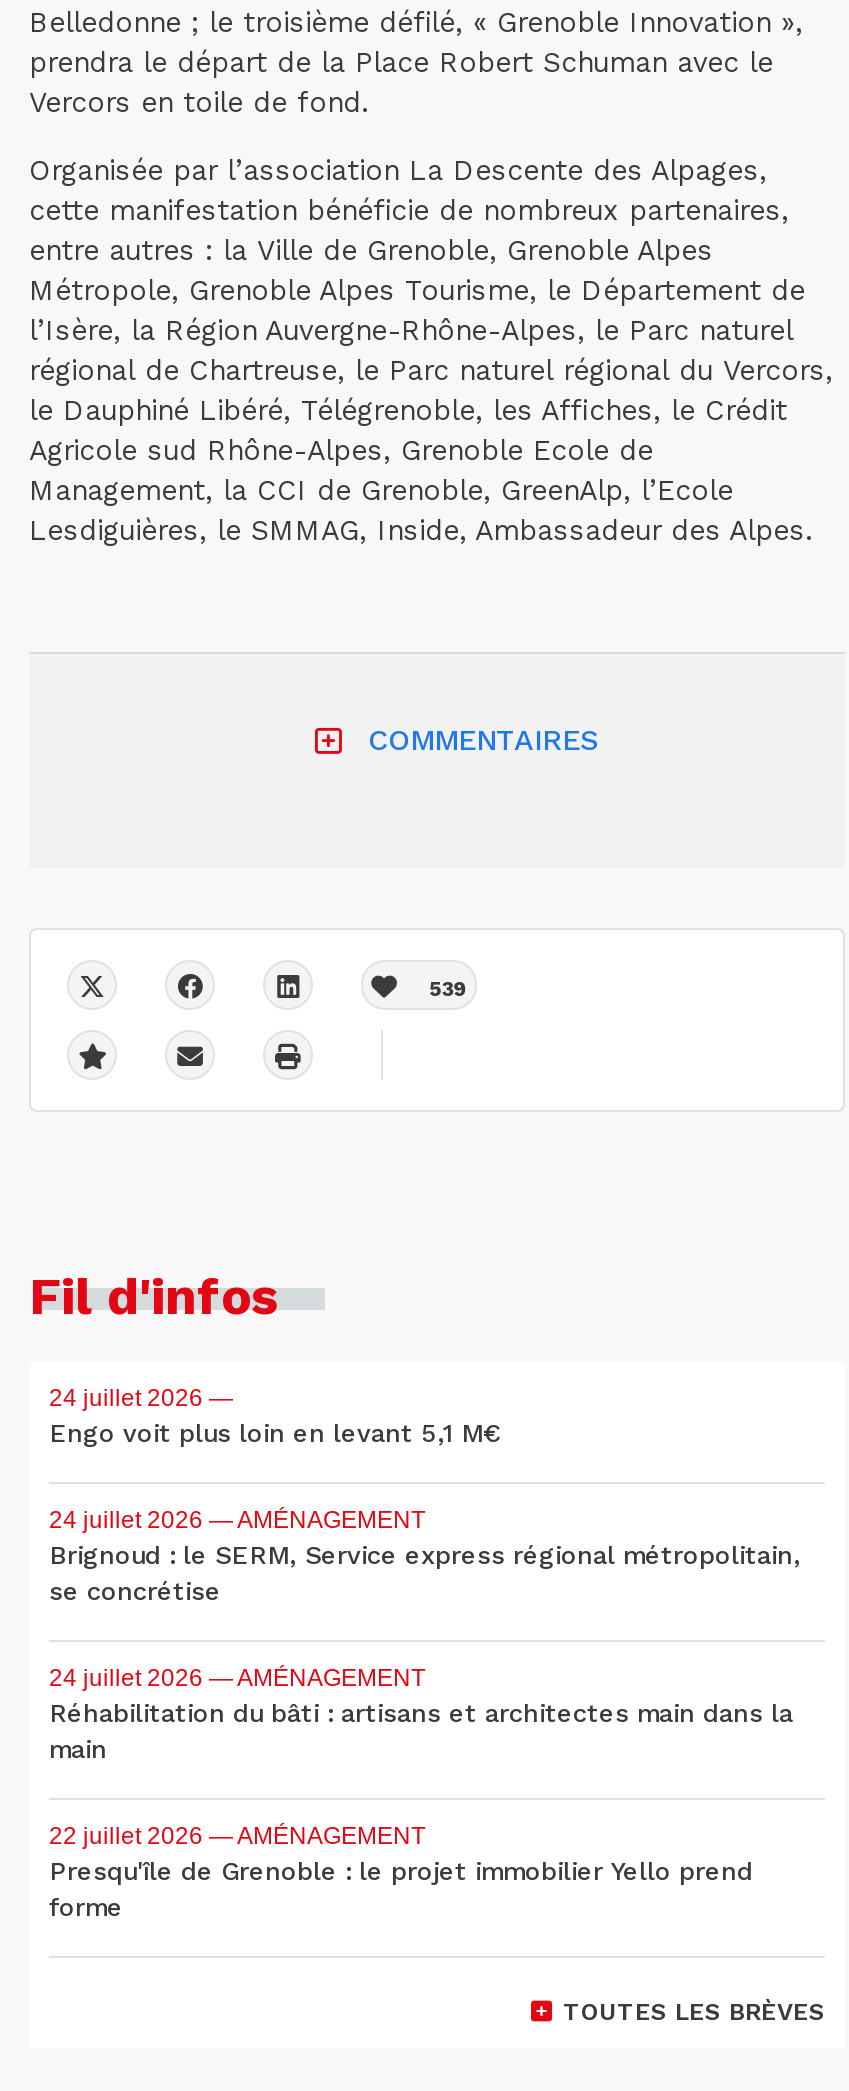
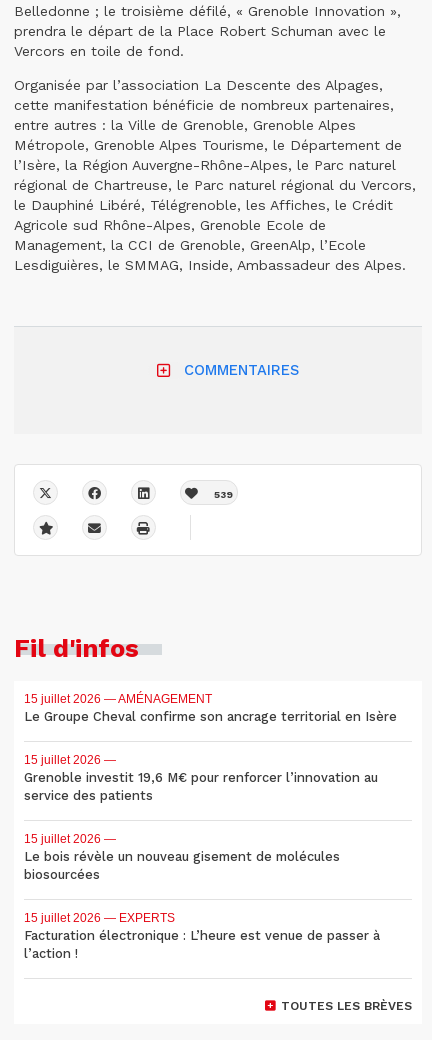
- 24 juillet 2026 —
- Engo voit plus loin en levant 5,1 M€
+ 15 juillet 2026 — AMÉNAGEMENT
+ Le Groupe Cheval confirme son ancrage territorial en Isère

- 24 juillet 2026 — AMÉNAGEMENT
- Brignoud : le SERM, Service express régional métropolitain,
- se concrétise
+ 15 juillet 2026 —
+ Grenoble investit 19,6 M€ pour renforcer l’innovation au
+ service des patients

- 24 juillet 2026 — AMÉNAGEMENT
- Réhabilitation du bâti : artisans et architectes main dans la
- main
+ 15 juillet 2026 —
+ Le bois révèle un nouveau gisement de molécules
+ biosourcées

- 22 juillet 2026 — AMÉNAGEMENT
- Presqu'île de Grenoble : le projet immobilier Yello prend
- forme
+ 15 juillet 2026 — EXPERTS
+ Facturation électronique : L’heure est venue de passer à
+ l’action !
